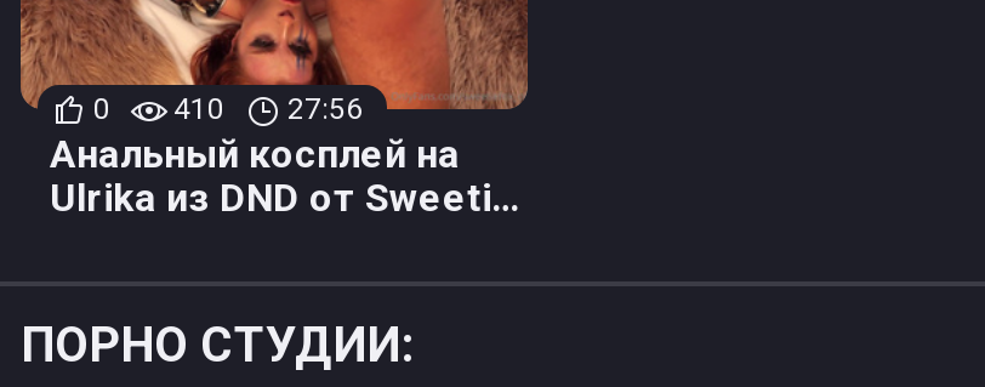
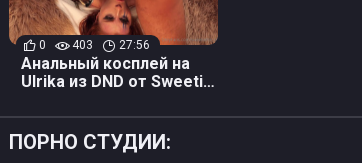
- 0 410 27:56
+ 0 403 27:56
